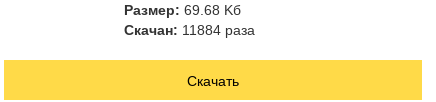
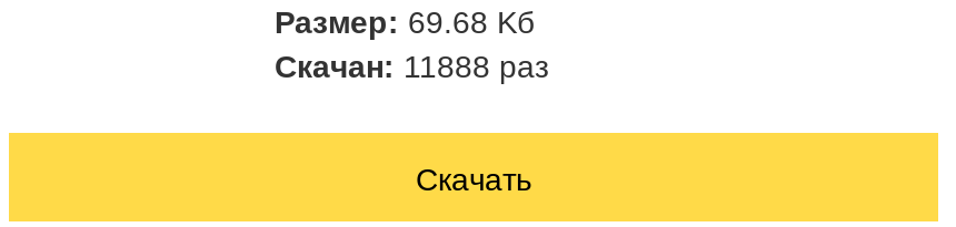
- Скачан: 11884 раза
+ Скачан: 11888 раз
